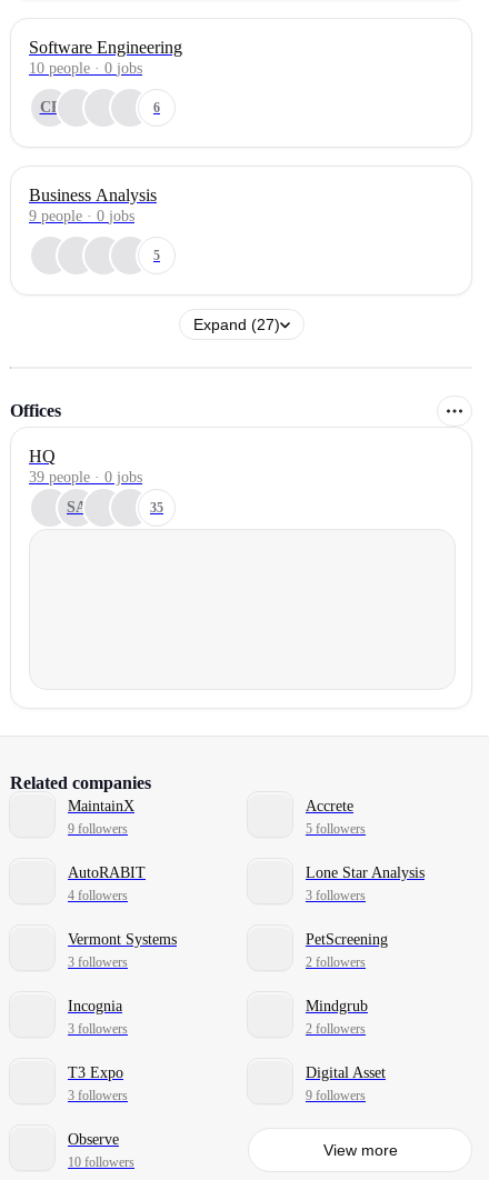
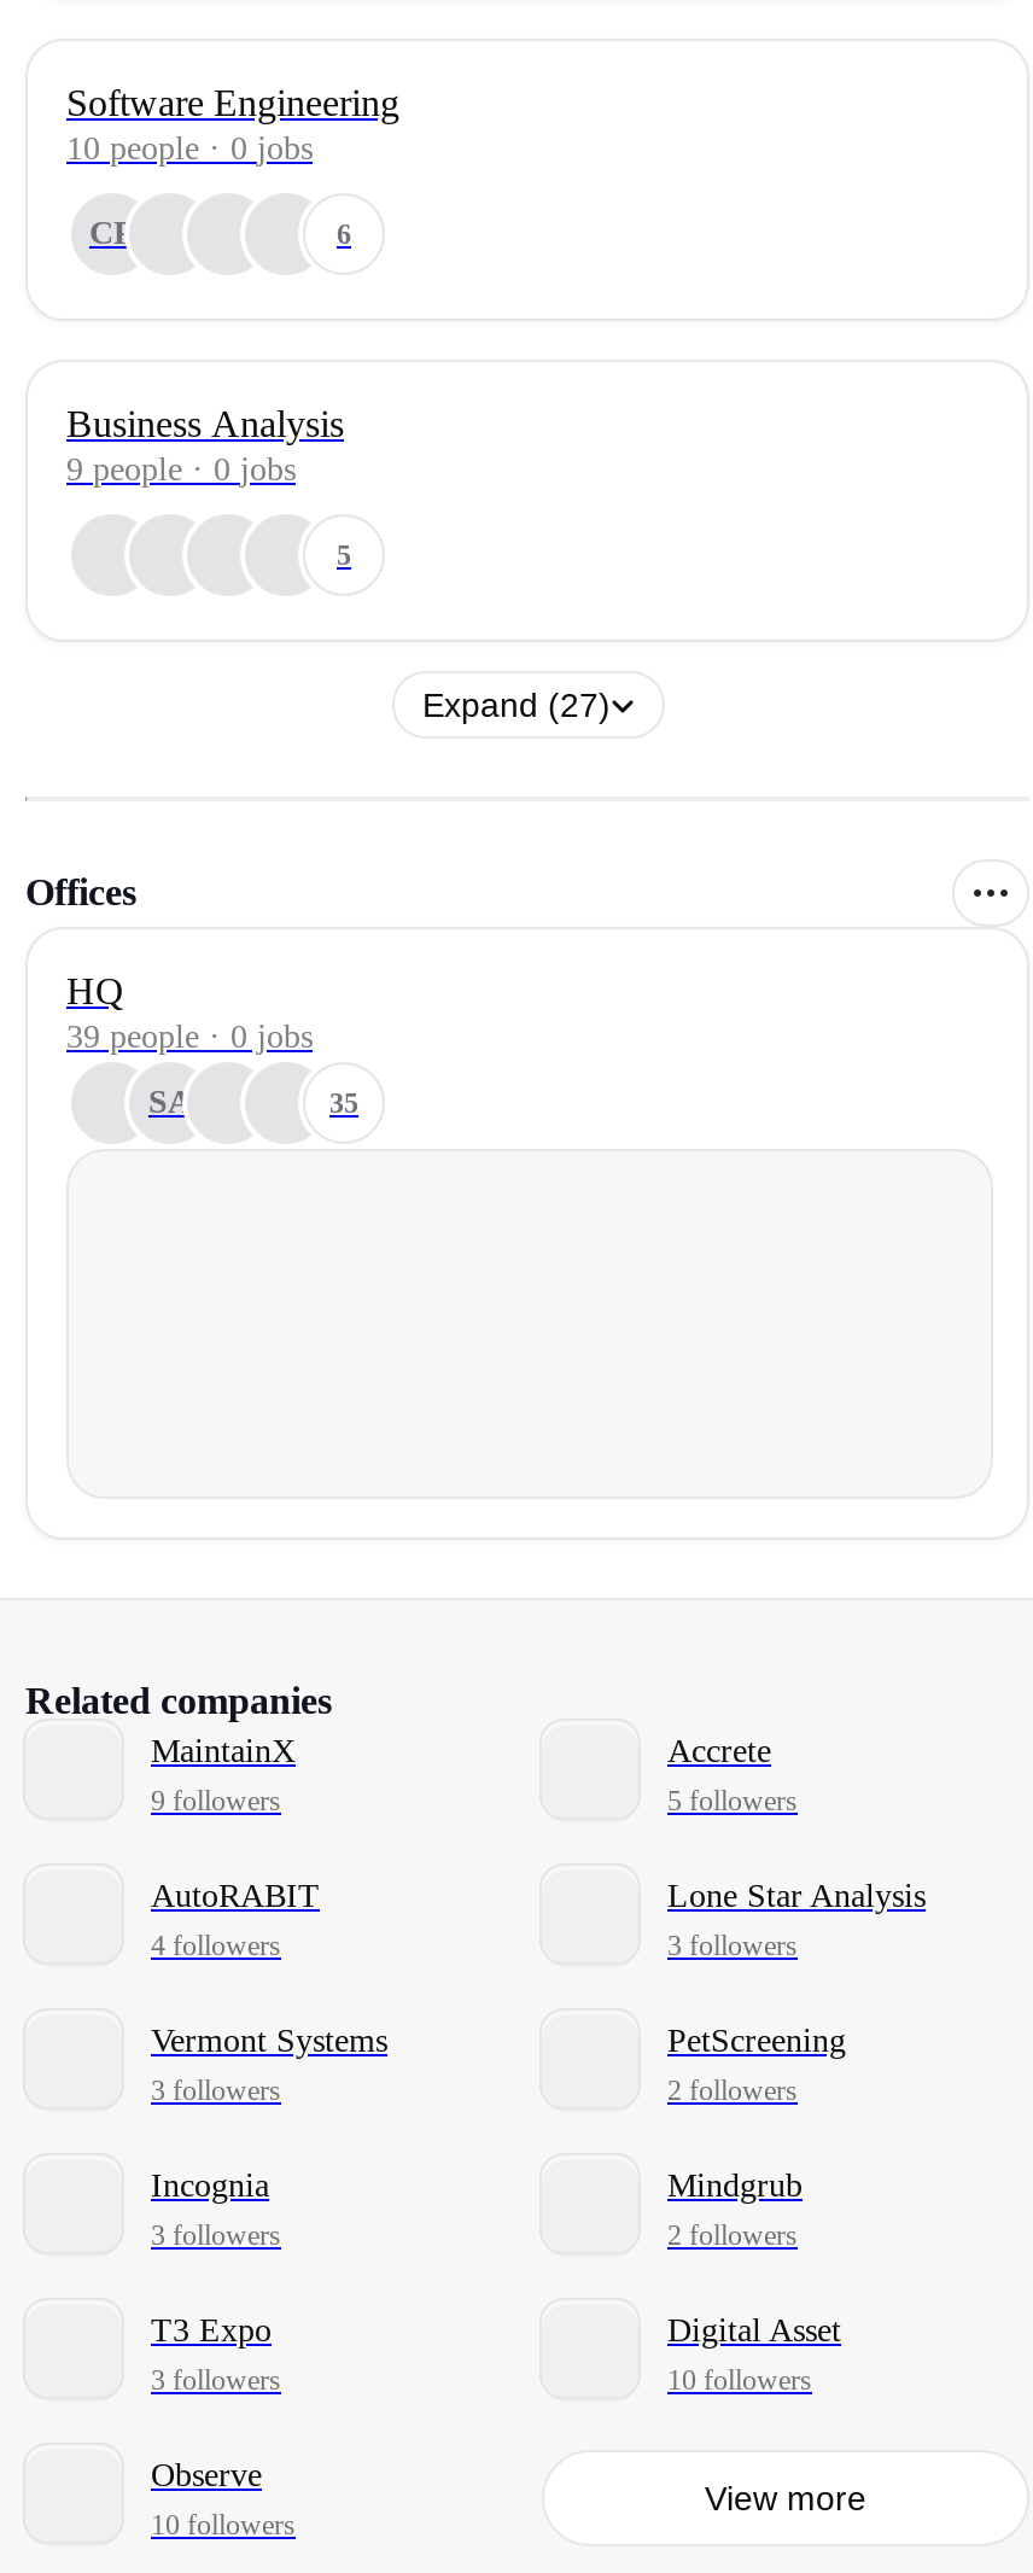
- 9 followers
+ 10 followers
